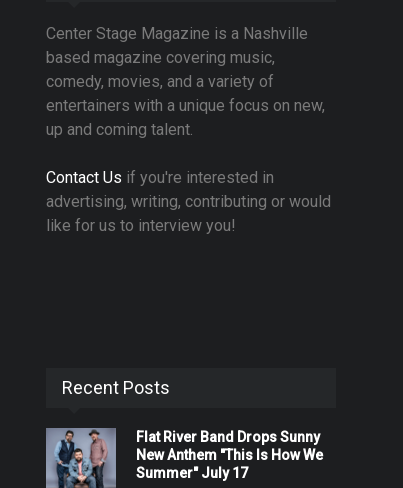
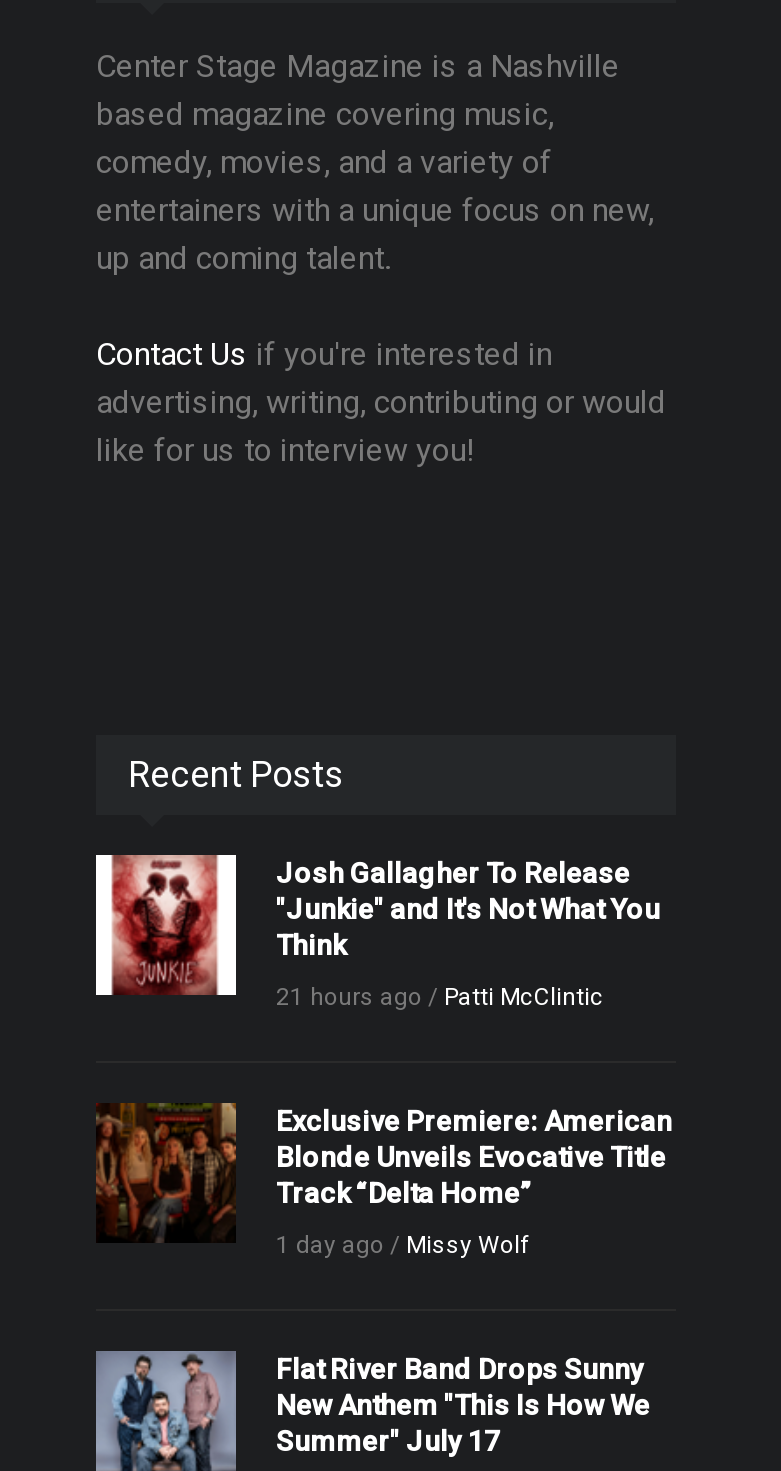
+ [image]
+ Josh Gallagher To Release
+ "Junkie" and It's Not What You
+ Think
+ 21 hours ago / Patti McClintic

+ [image]
+ Exclusive Premiere: American
+ Blonde Unveils Evocative Title
+ Track “Delta Home”
+ 1 day ago / Missy Wolf
